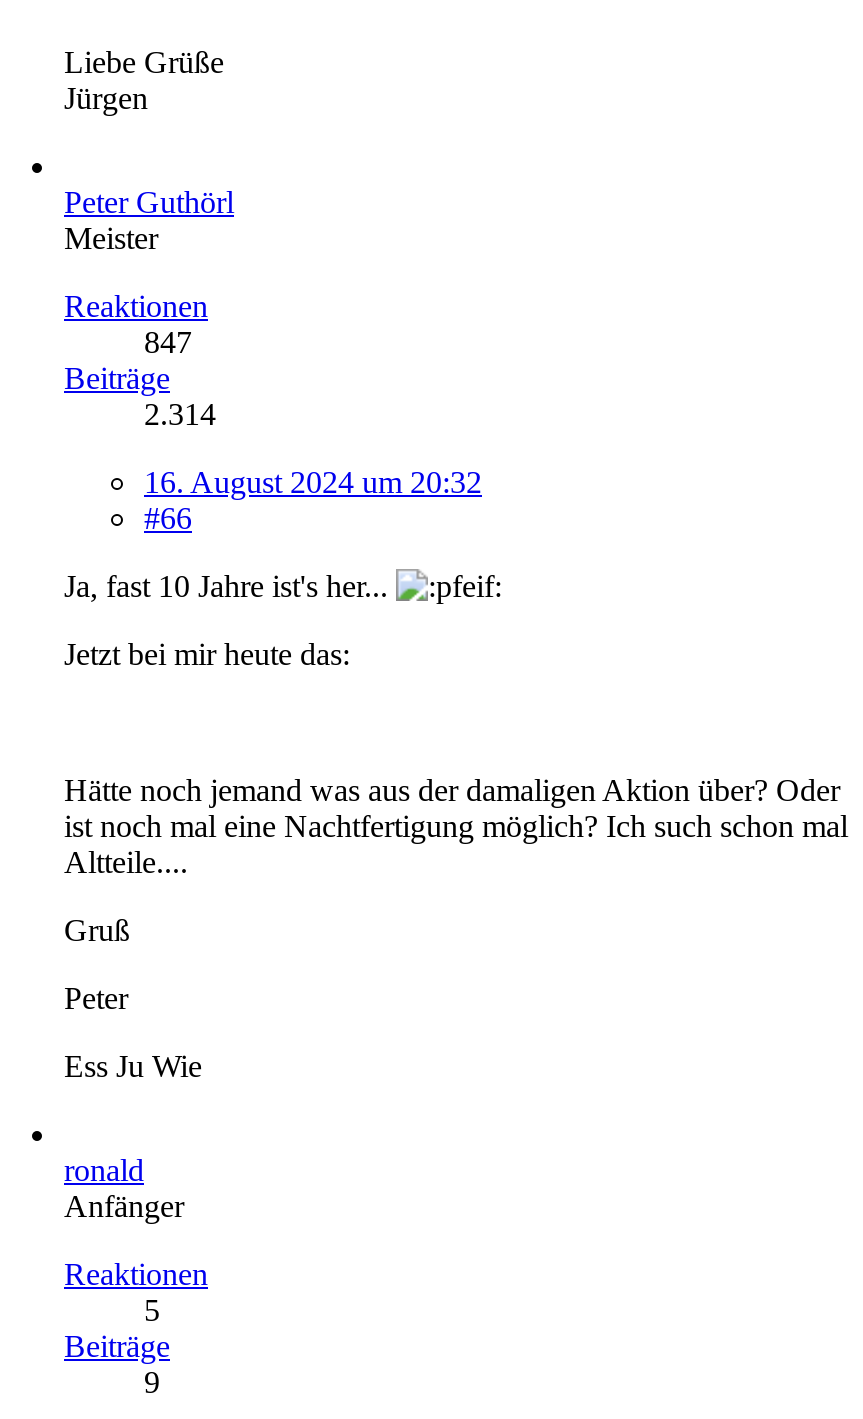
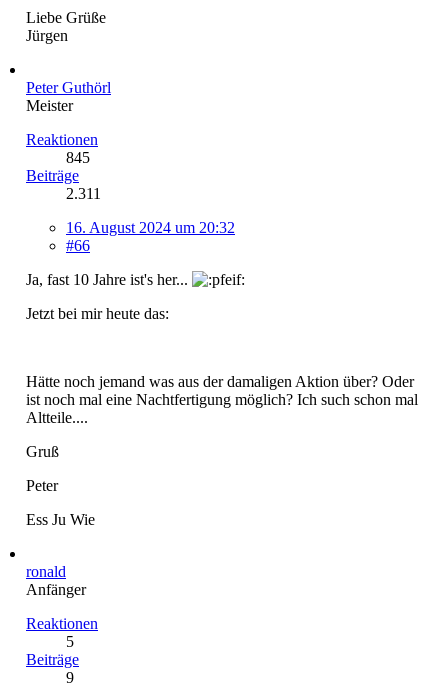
- 847
+ 845

- 2.314
+ 2.311
